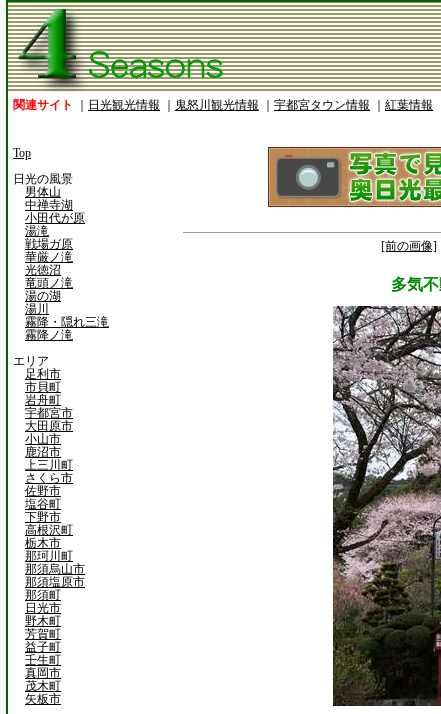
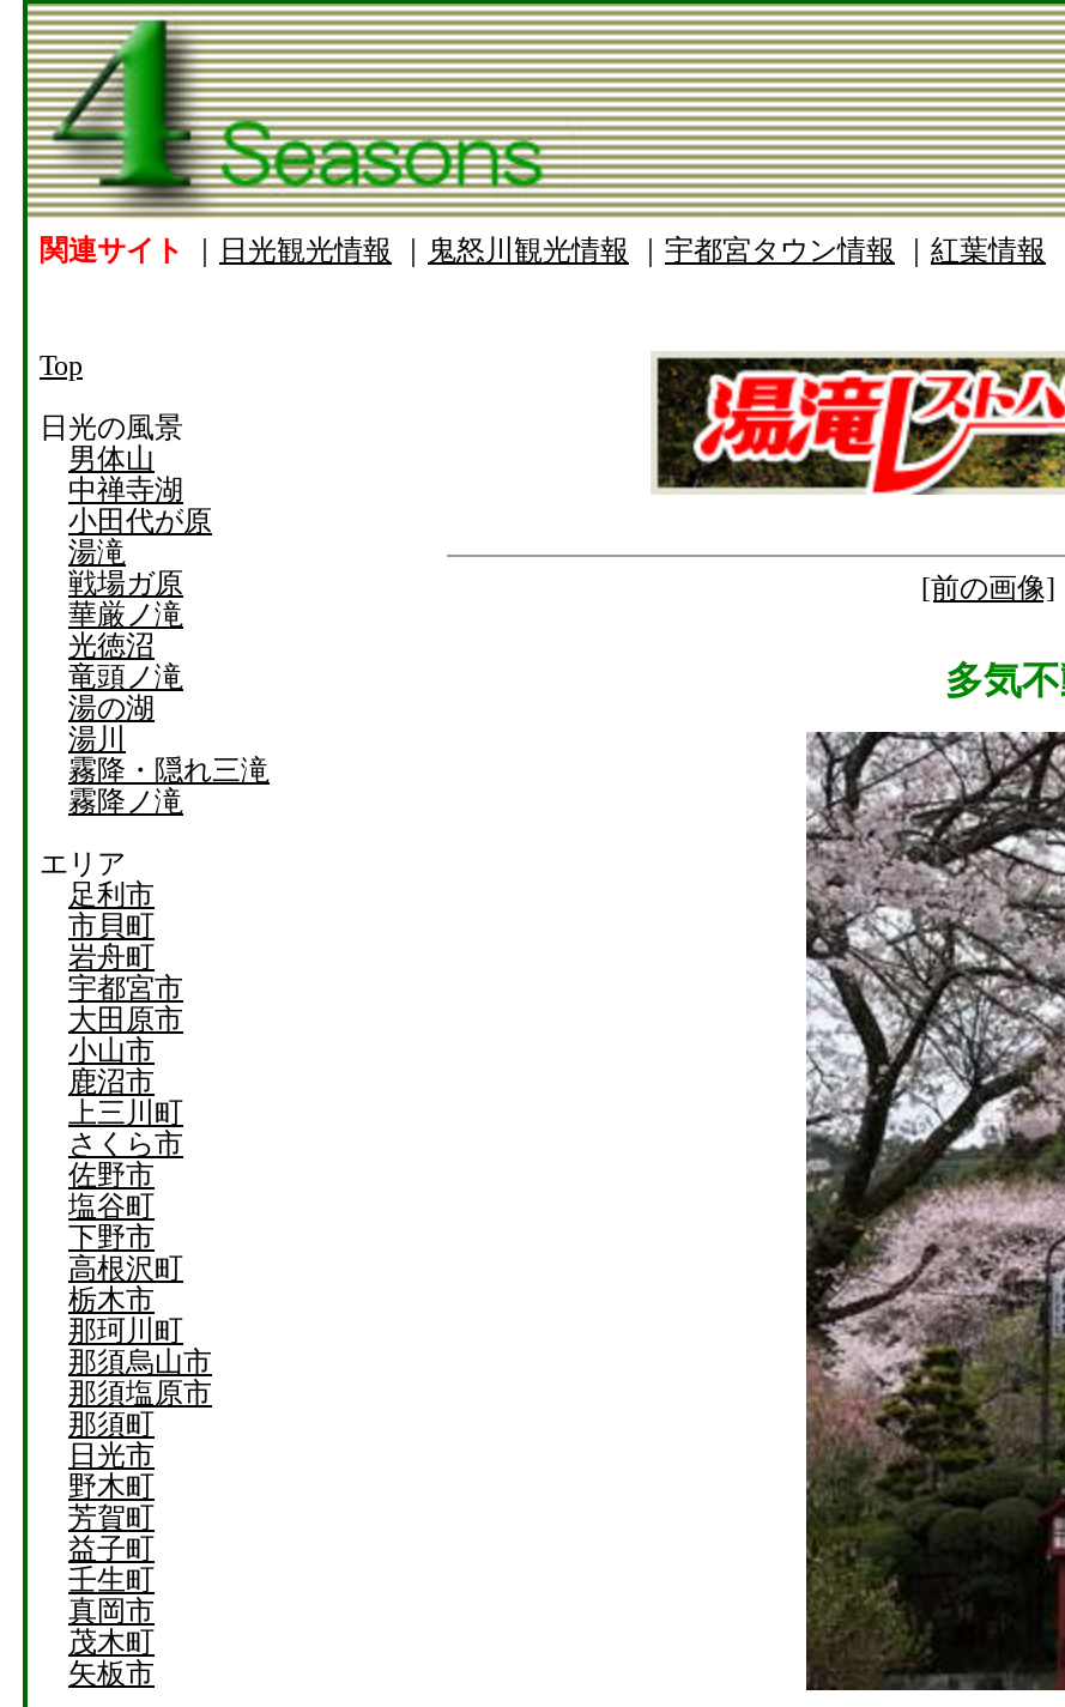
- [image]
+ [image]
